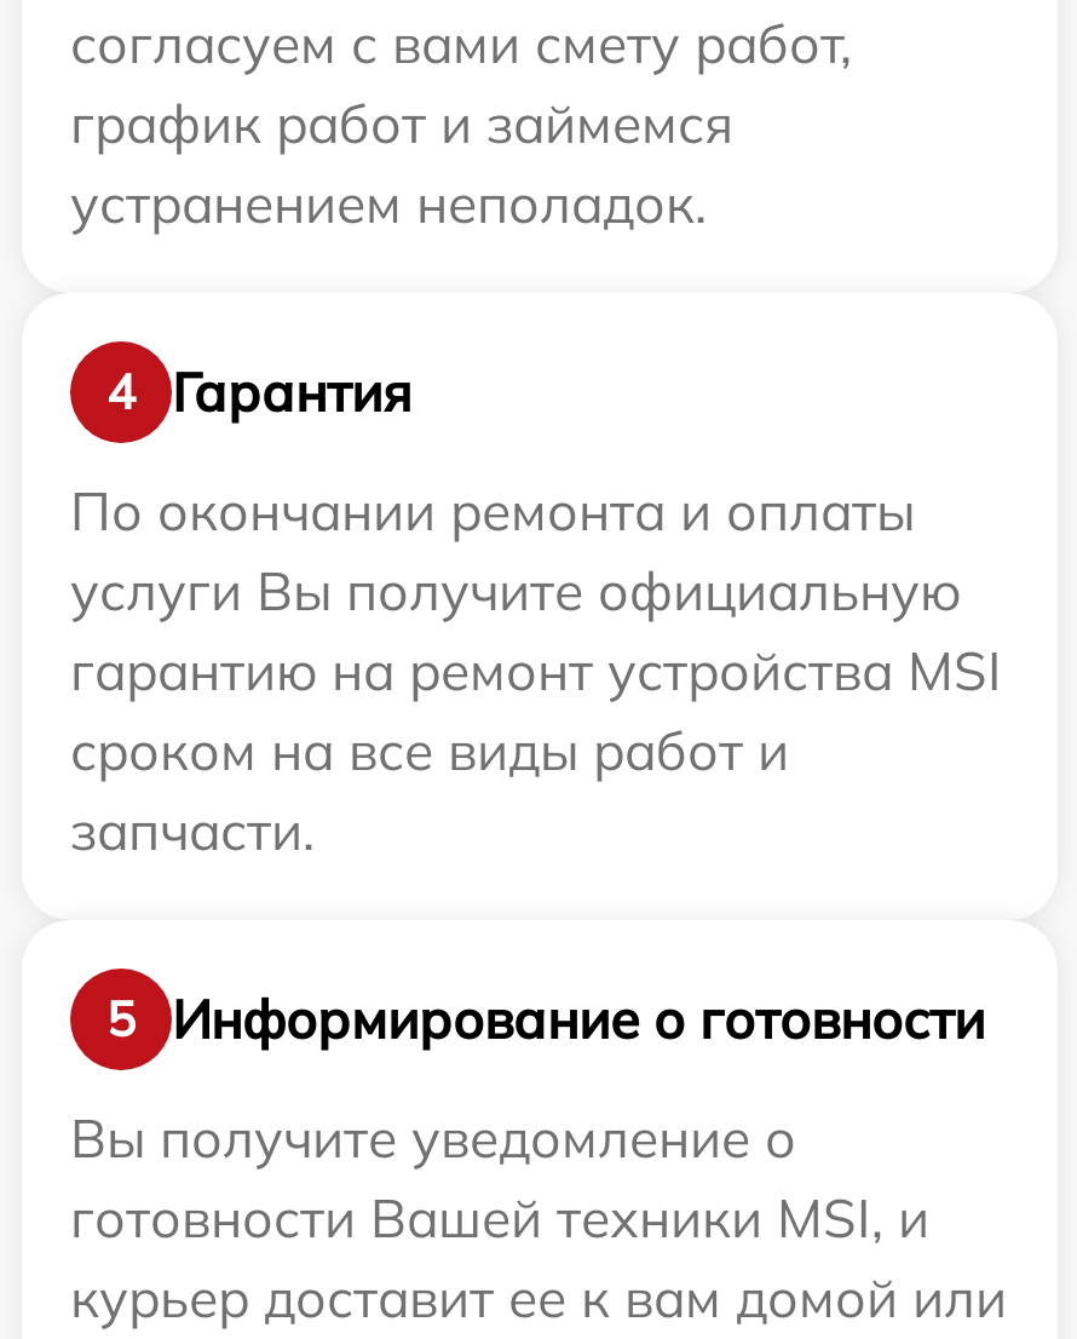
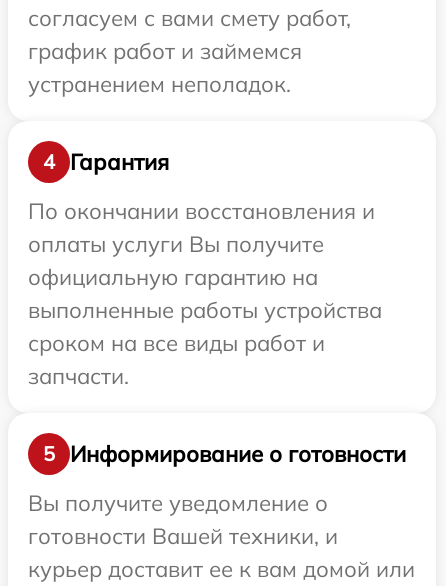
- По окончании ремонта и оплаты
- услуги Вы получите официальную
- гарантию на ремонт устройства MSI
+ По окончании восстановления и
+ оплаты услуги Вы получите
+ официальную гарантию на
+ выполненные работы устройства

- готовности Вашей техники MSI, и
+ готовности Вашей техники, и
